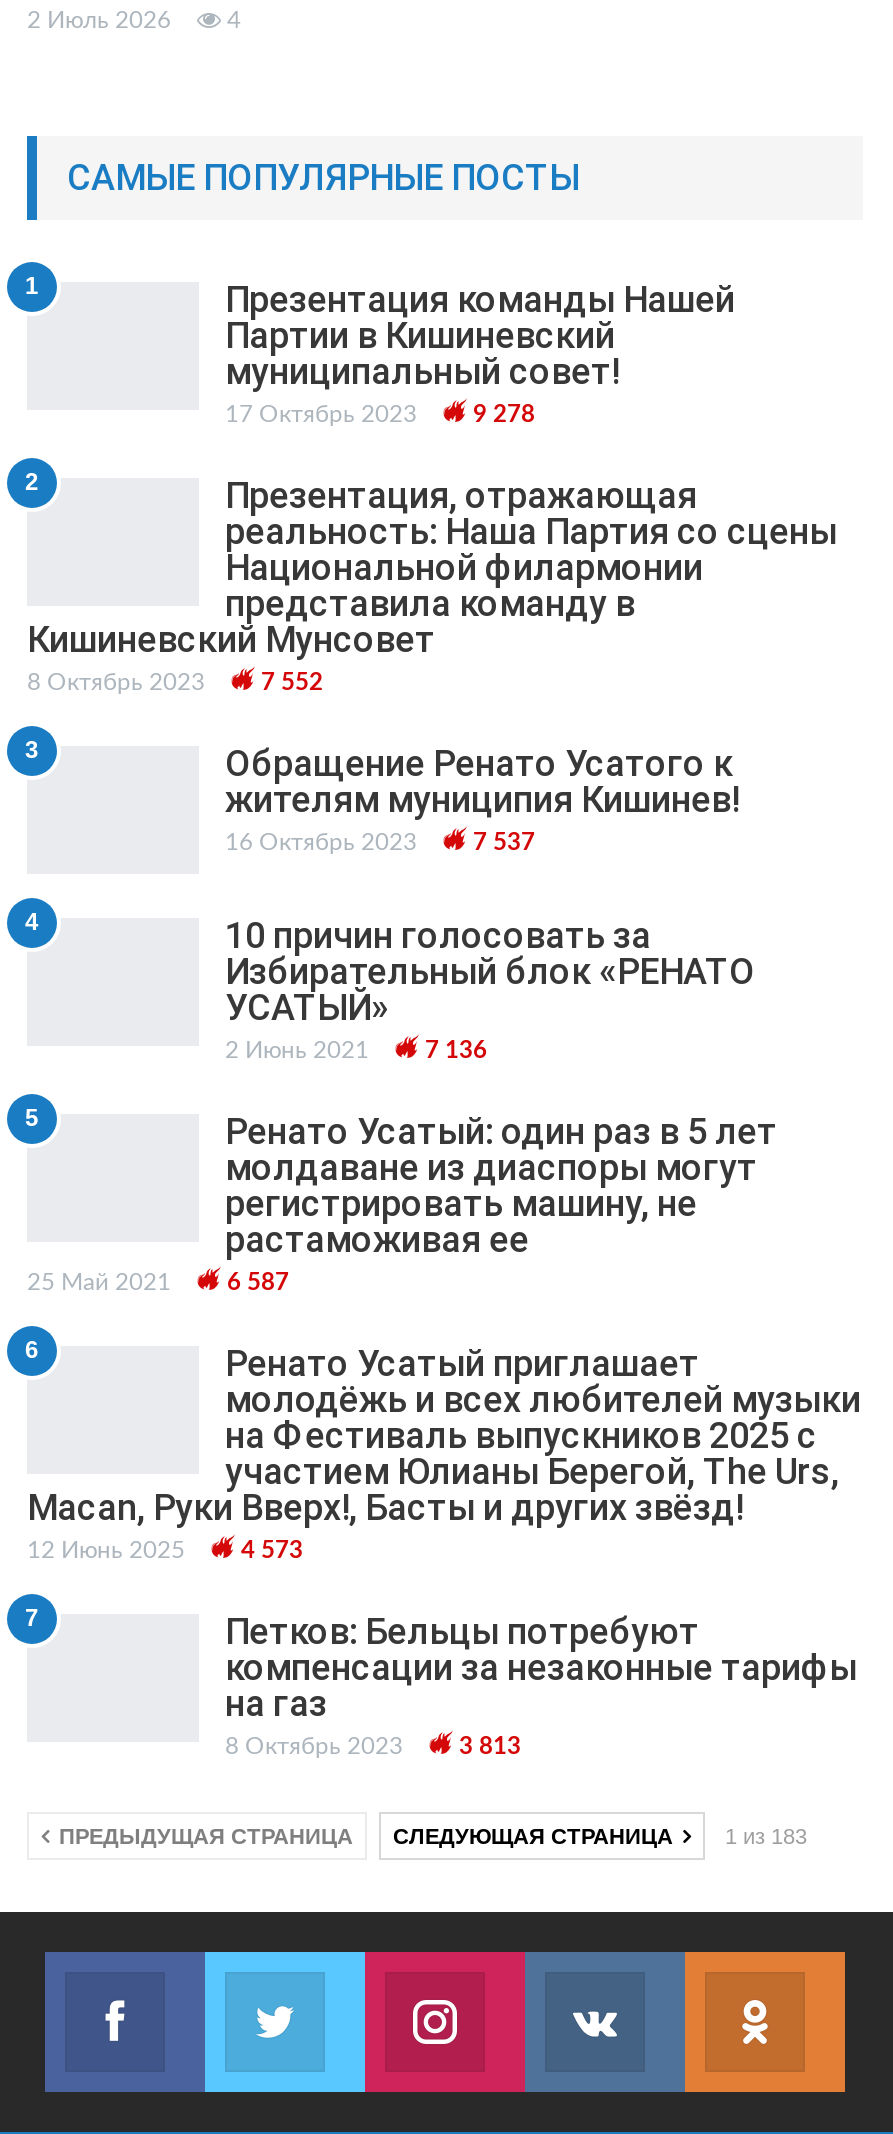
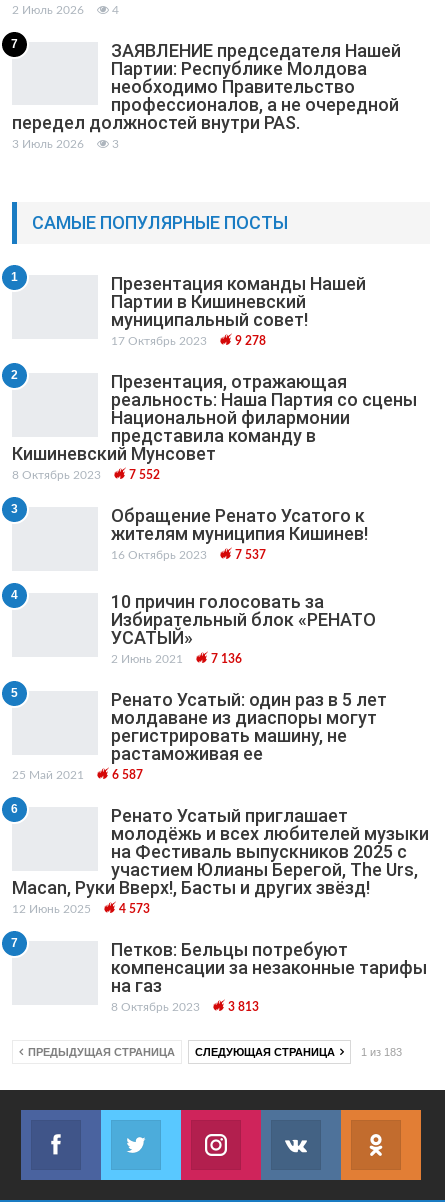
+ 7
+ ЗАЯВЛЕНИЕ председателя Нашей
+ Партии: Республике Молдова
+ необходимо Правительство
+ профессионалов, а не очередной
+ передел должностей внутри PAS.
+ 3 Июль 2026
+ 3
